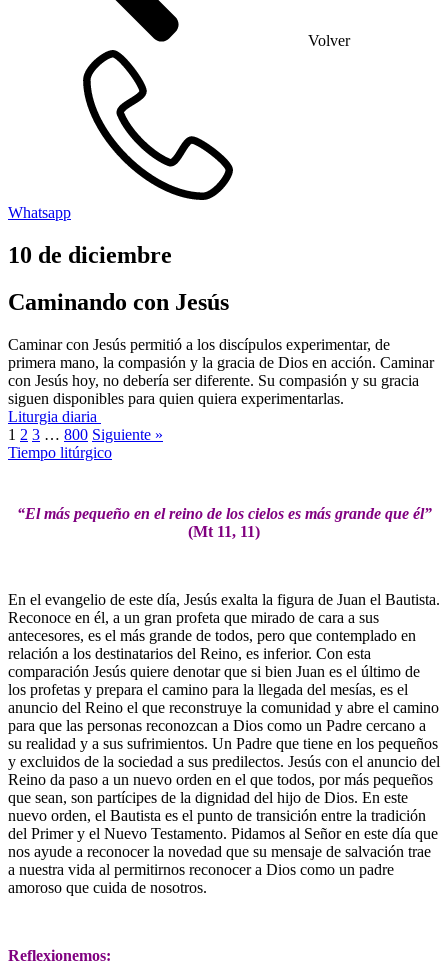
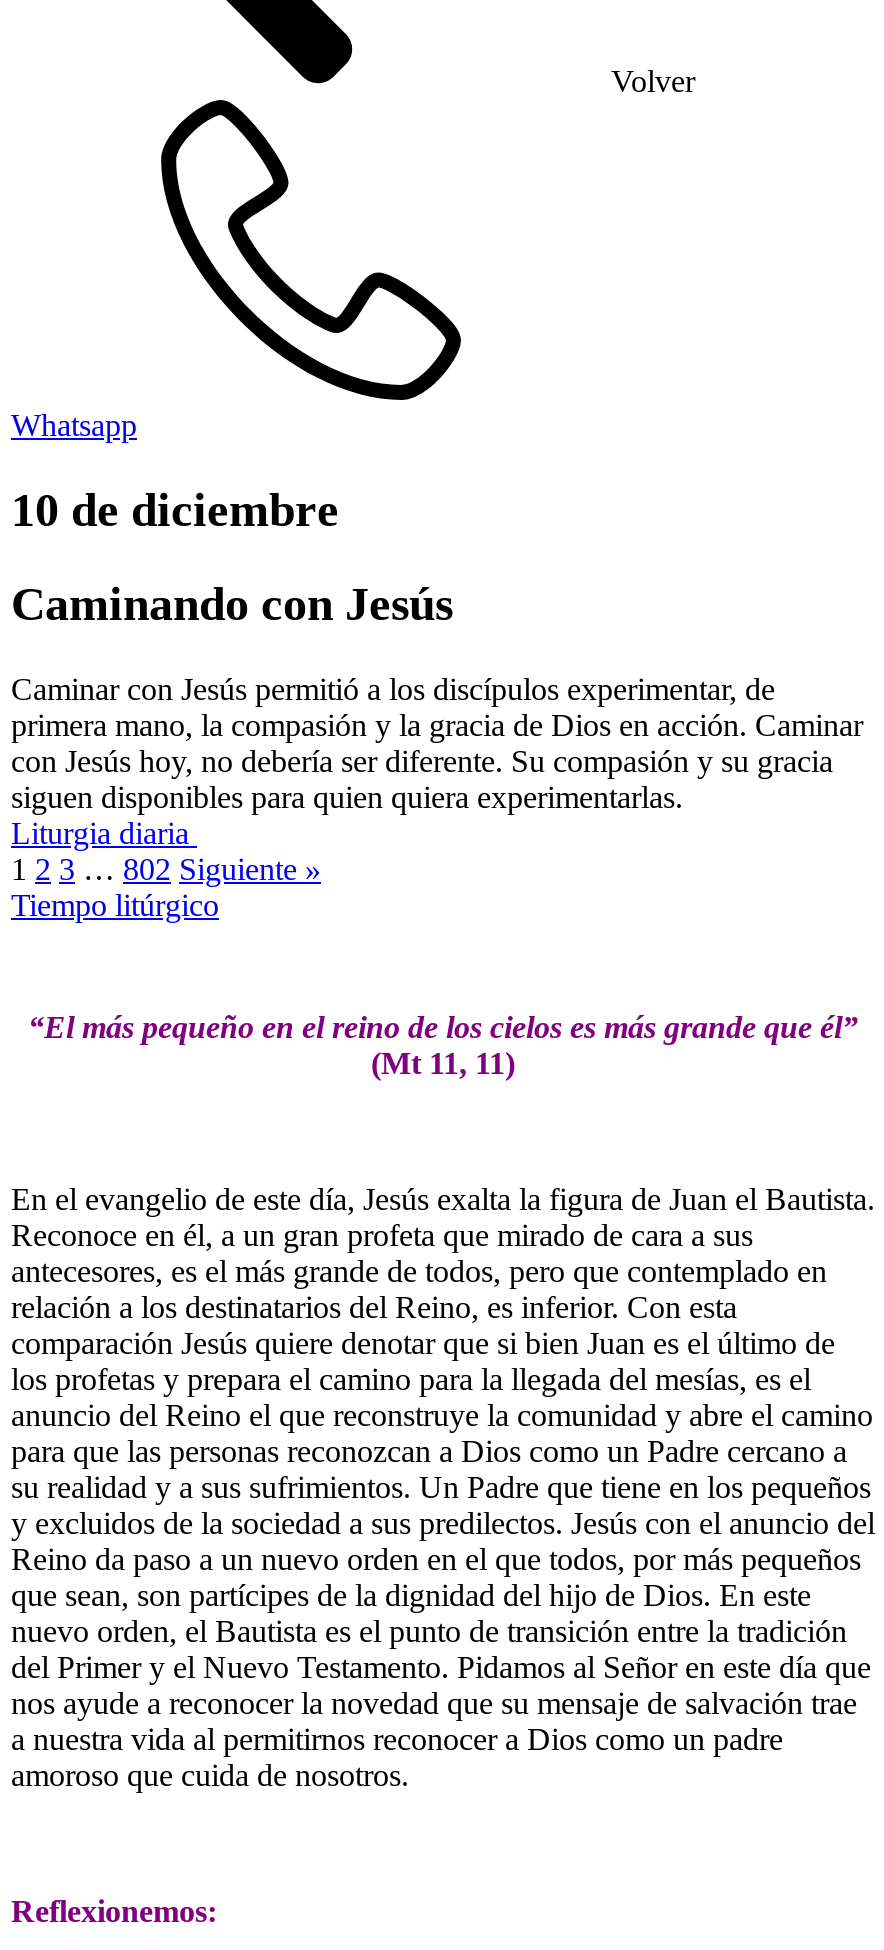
- 1 2 3 … 800 Siguiente »
+ 1 2 3 … 802 Siguiente »
